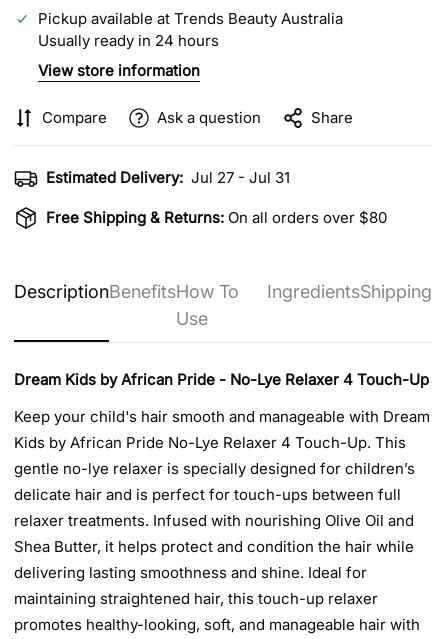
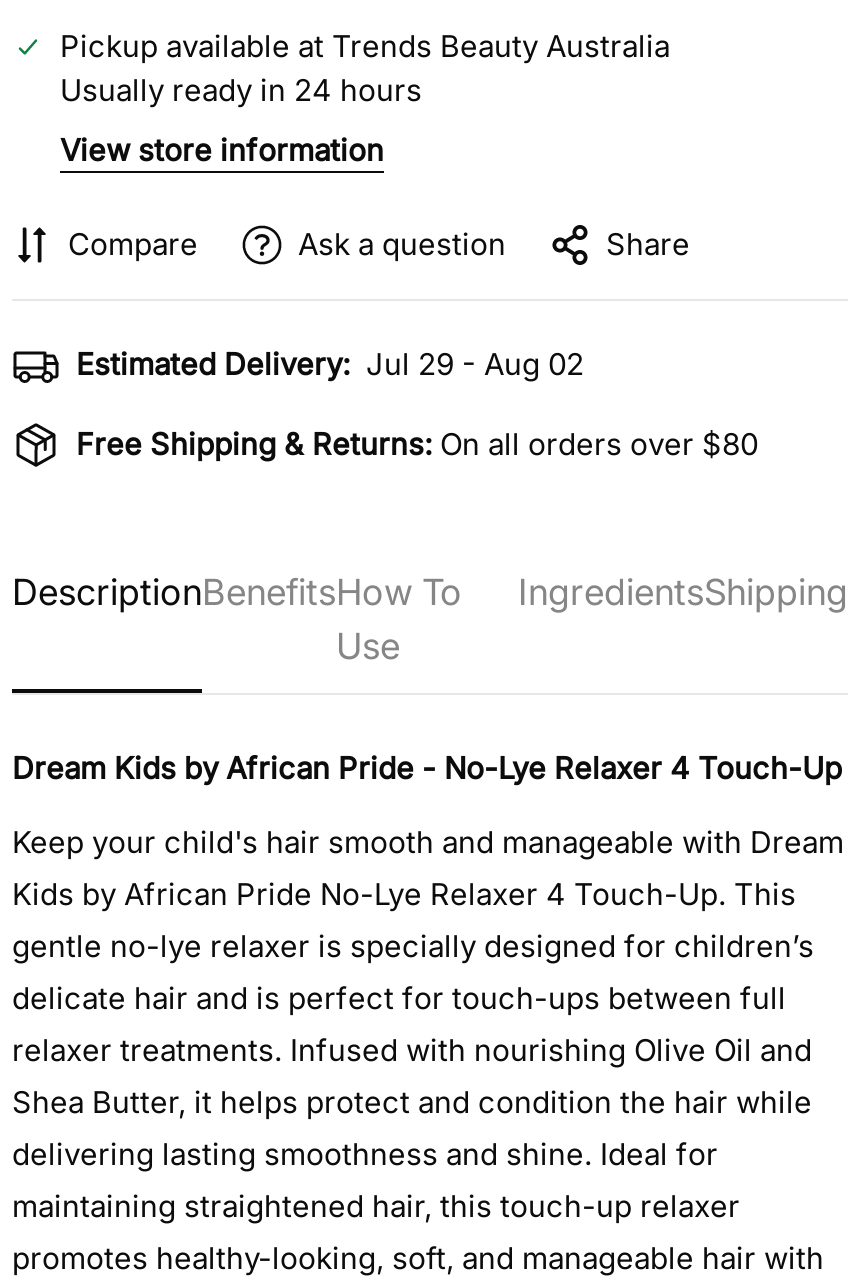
- Estimated Delivery: Jul 27 - Jul 31
+ Estimated Delivery: Jul 29 - Aug 02
